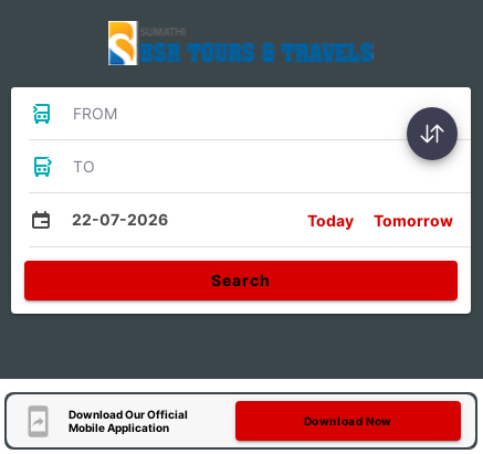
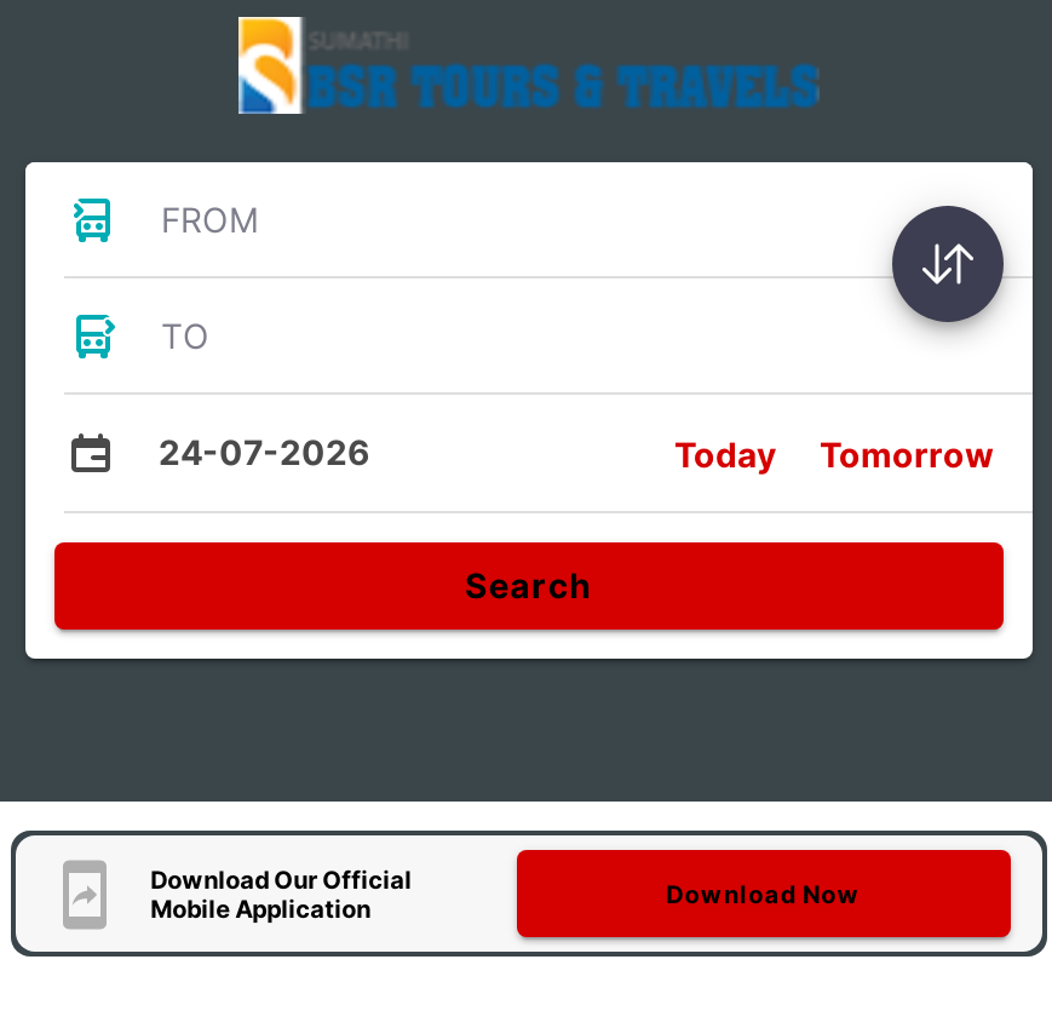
- 22-07-2026
+ 24-07-2026
